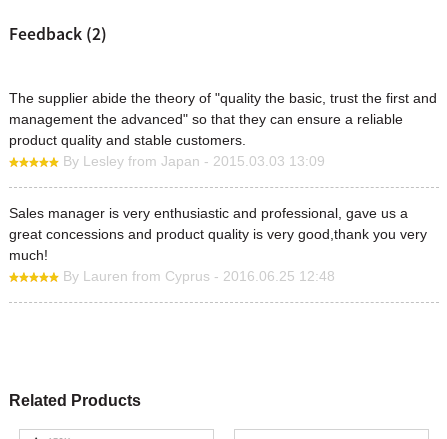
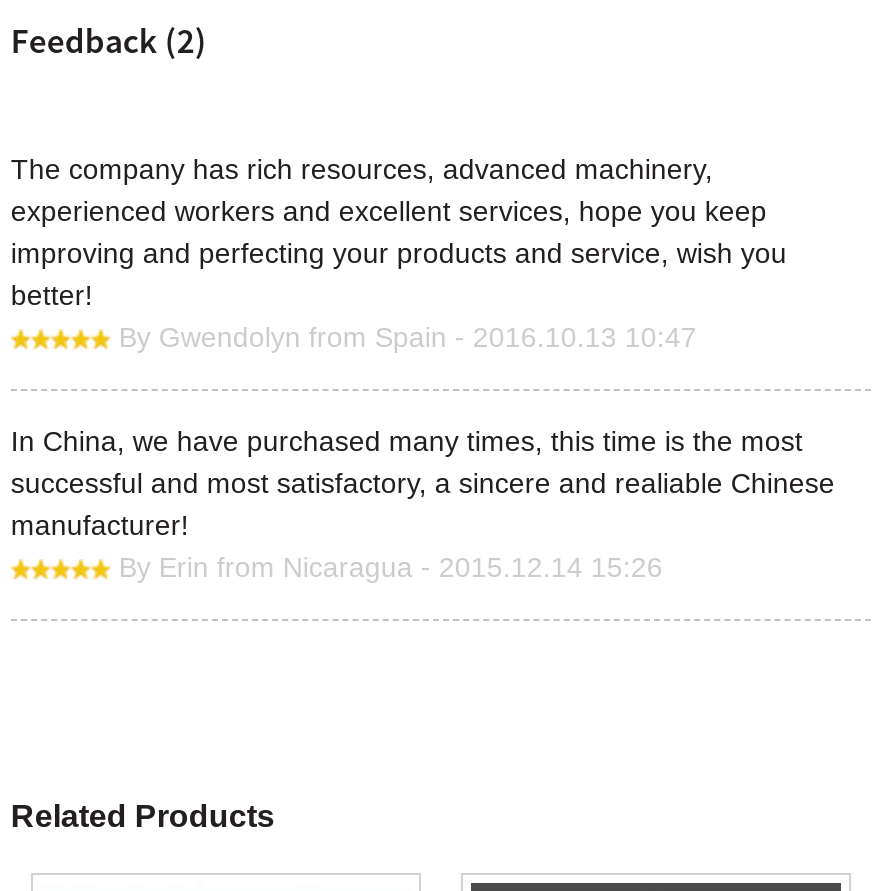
- The supplier abide the theory of "quality the basic, trust the first and
- management the advanced" so that they can ensure a reliable
- product quality and stable customers.
- By Lesley from Japan - 2015.03.03 13:09
+ The company has rich resources, advanced machinery,
+ experienced workers and excellent services, hope you keep
+ improving and perfecting your products and service, wish you
+ better!
+ By Gwendolyn from Spain - 2016.10.13 10:47

- Sales manager is very enthusiastic and professional, gave us a
- great concessions and product quality is very good,thank you very
- much!
- By Lauren from Cyprus - 2016.06.25 12:48
+ In China, we have purchased many times, this time is the most
+ successful and most satisfactory, a sincere and realiable Chinese
+ manufacturer!
+ By Erin from Nicaragua - 2015.12.14 15:26
